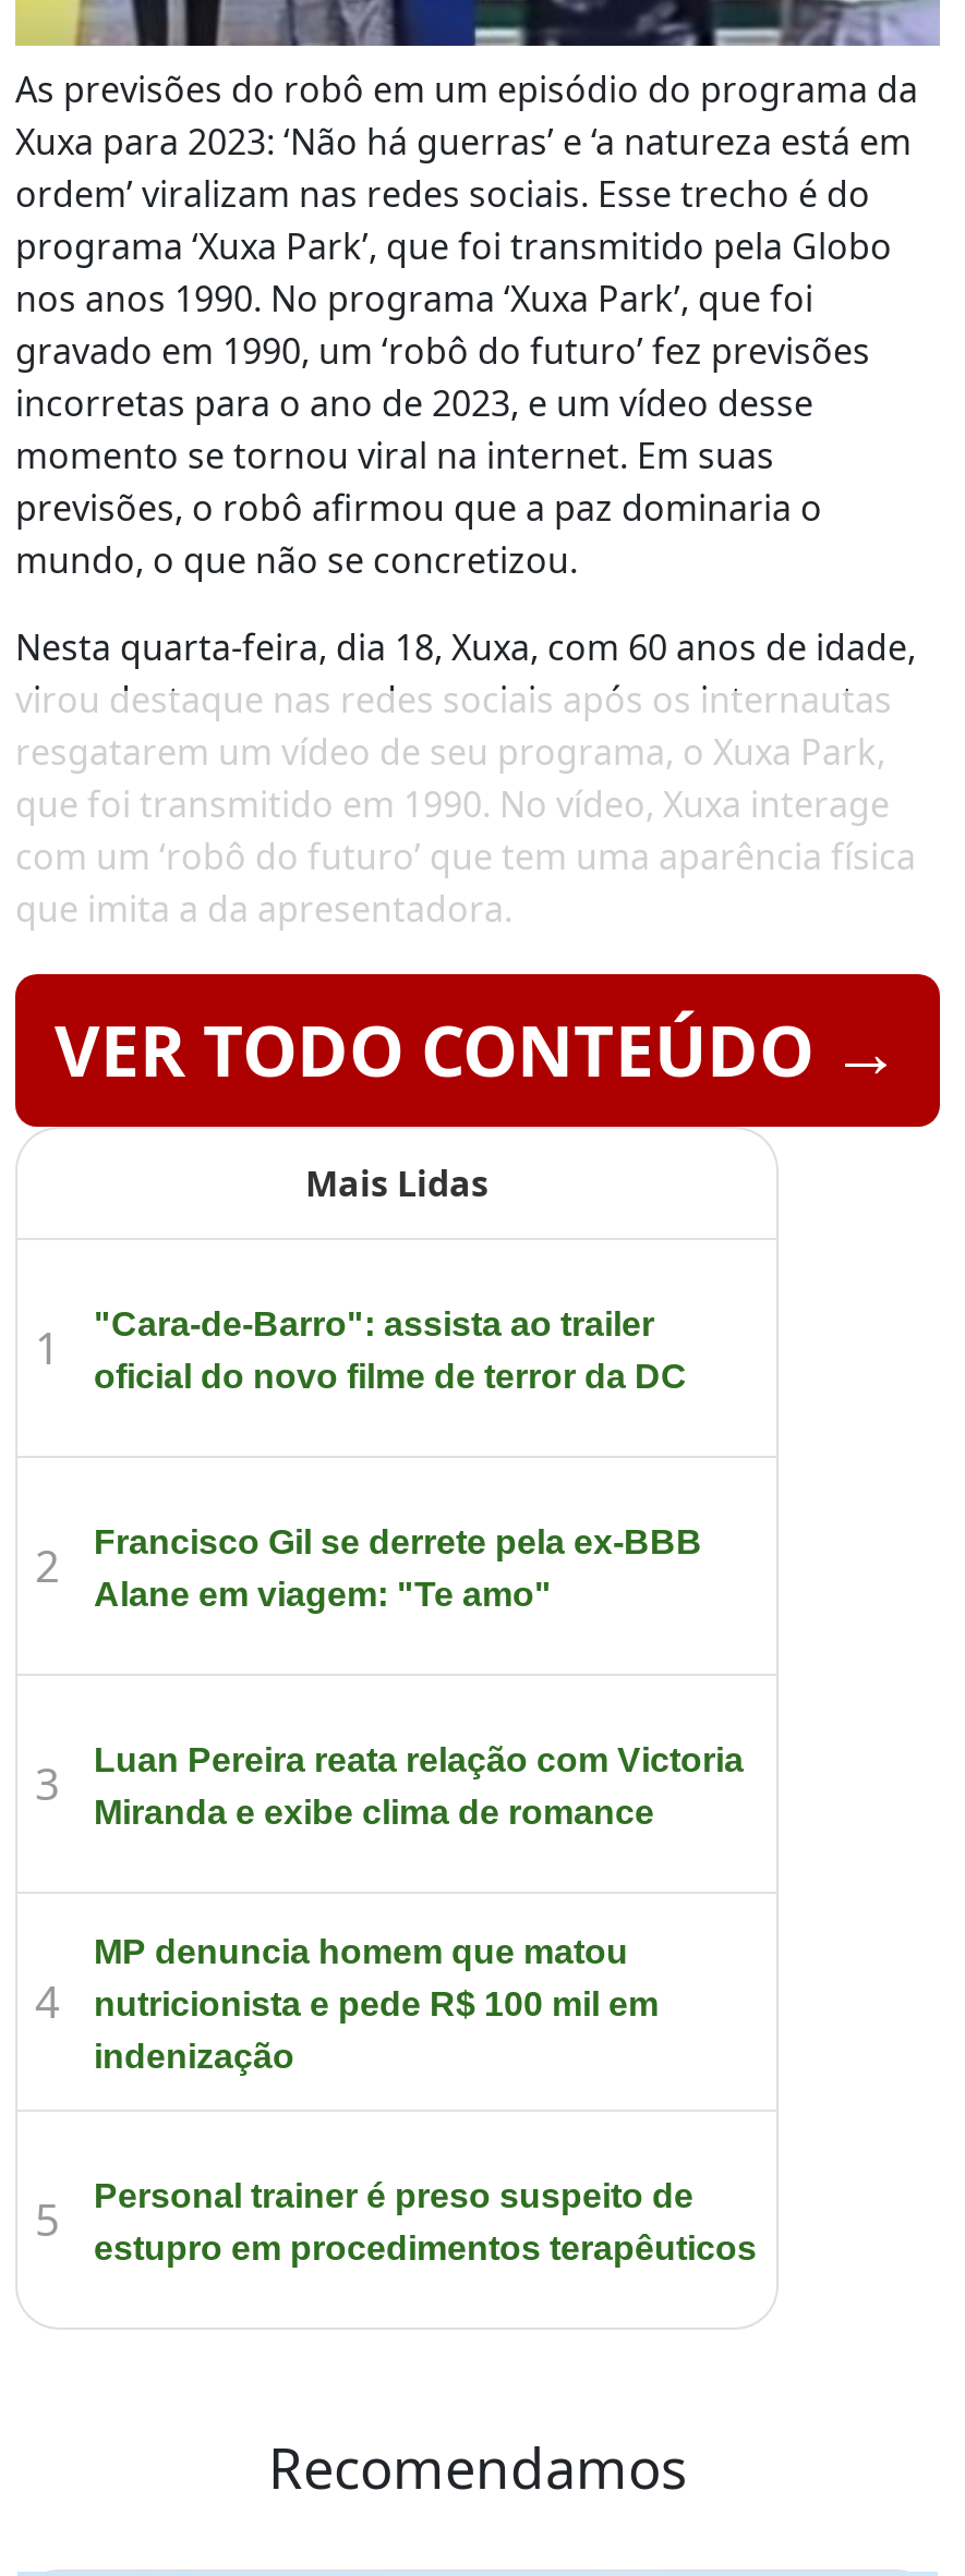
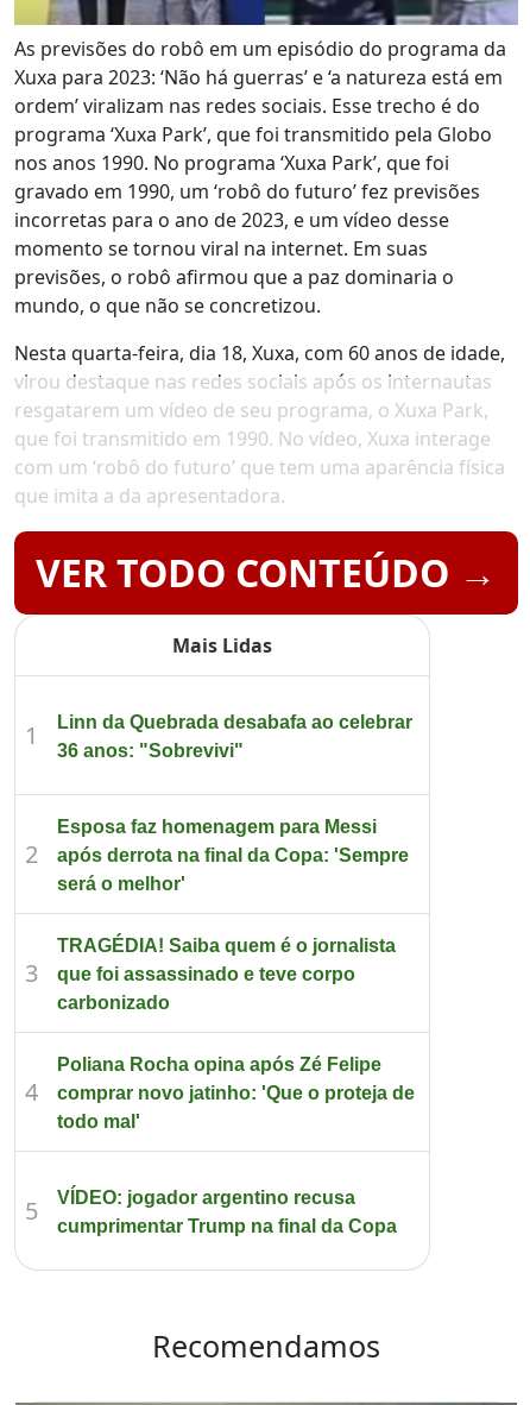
- "Cara-de-Barro": assista ao trailer
- oficial do novo filme de terror da DC
+ Linn da Quebrada desabafa ao celebrar
+ 36 anos: "Sobrevivi"

- Francisco Gil se derrete pela ex-BBB
- Alane em viagem: "Te amo"
+ Esposa faz homenagem para Messi
+ após derrota na final da Copa: 'Sempre
+ será o melhor'

- Luan Pereira reata relação com Victoria
- Miranda e exibe clima de romance
+ TRAGÉDIA! Saiba quem é o jornalista
+ que foi assassinado e teve corpo
+ carbonizado

- MP denuncia homem que matou
- nutricionista e pede R$ 100 mil em
- indenização
+ Poliana Rocha opina após Zé Felipe
+ comprar novo jatinho: 'Que o proteja de
+ todo mal'

- Personal trainer é preso suspeito de
- estupro em procedimentos terapêuticos
+ VÍDEO: jogador argentino recusa
+ cumprimentar Trump na final da Copa
